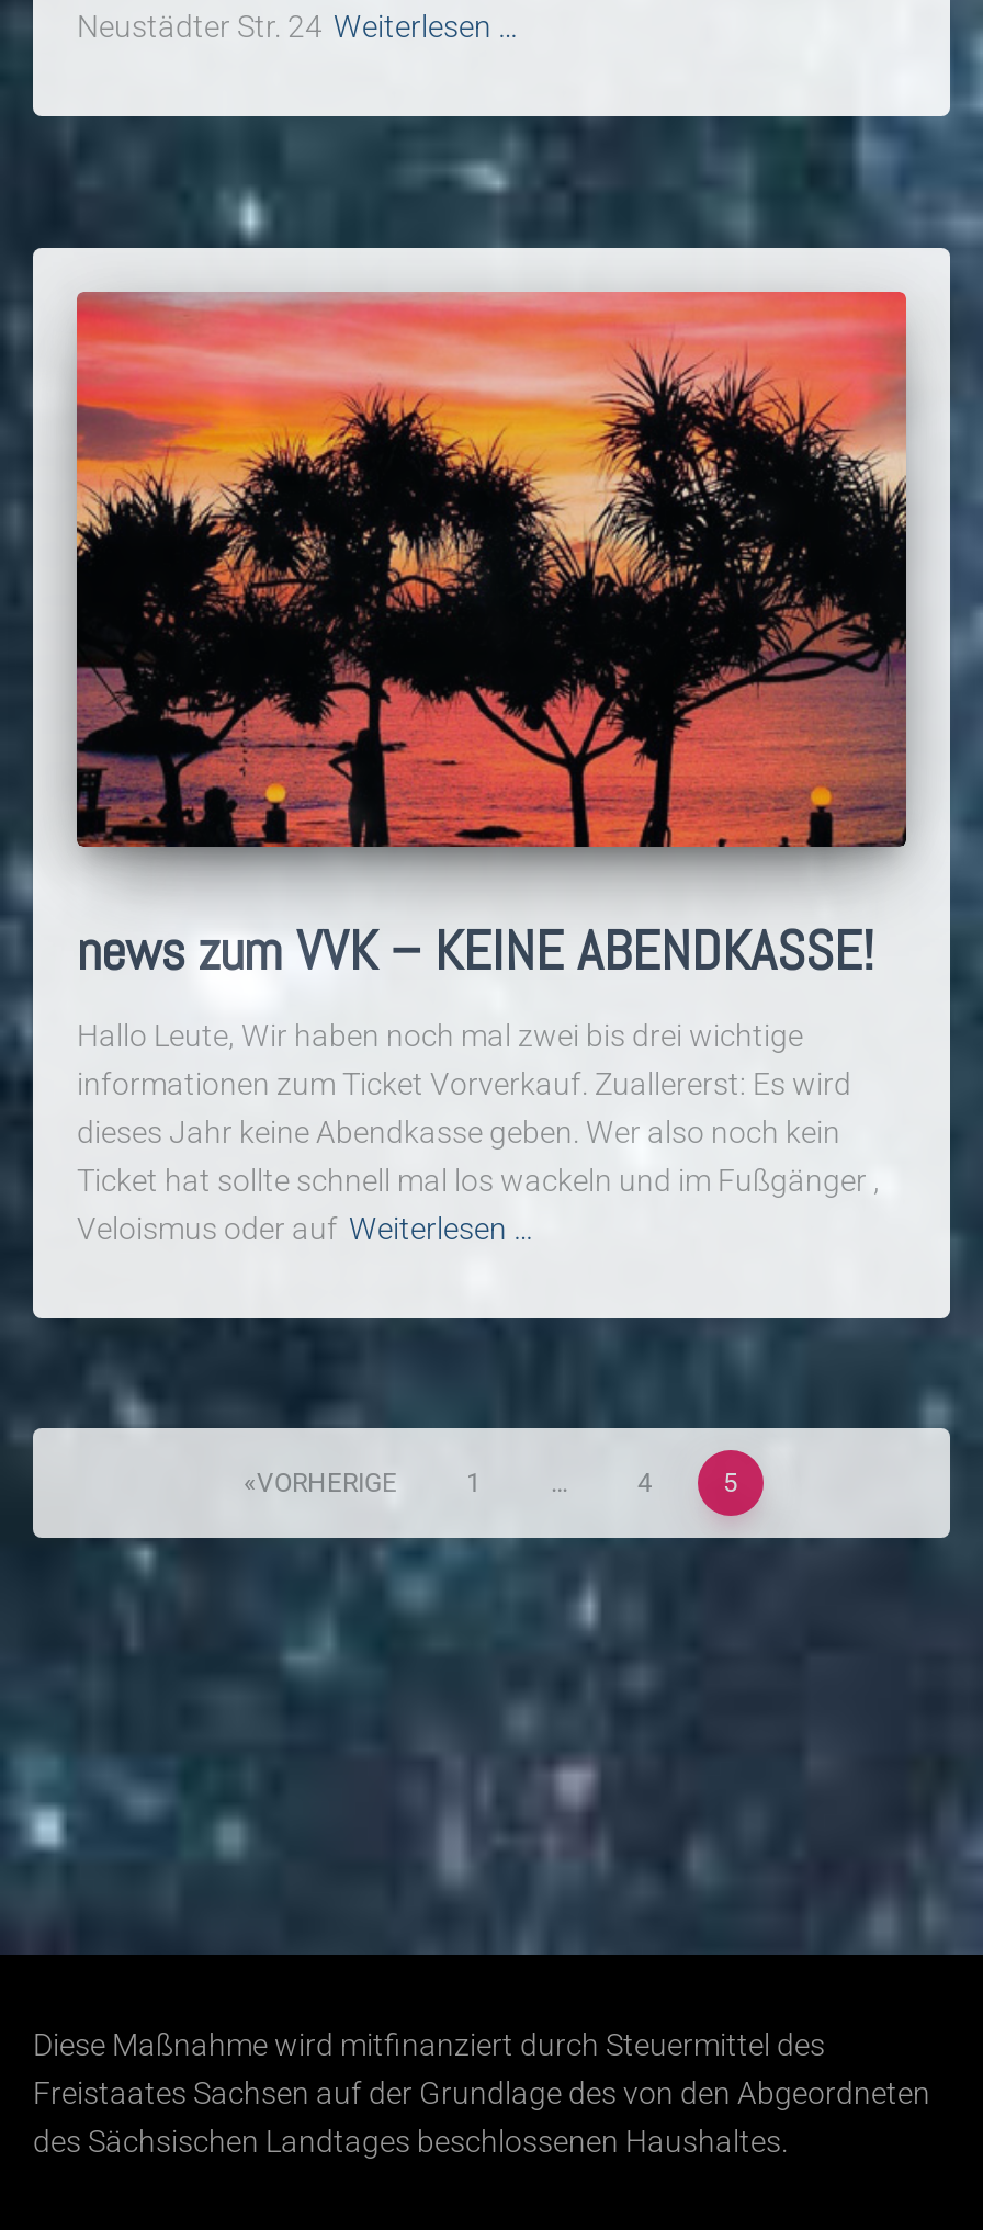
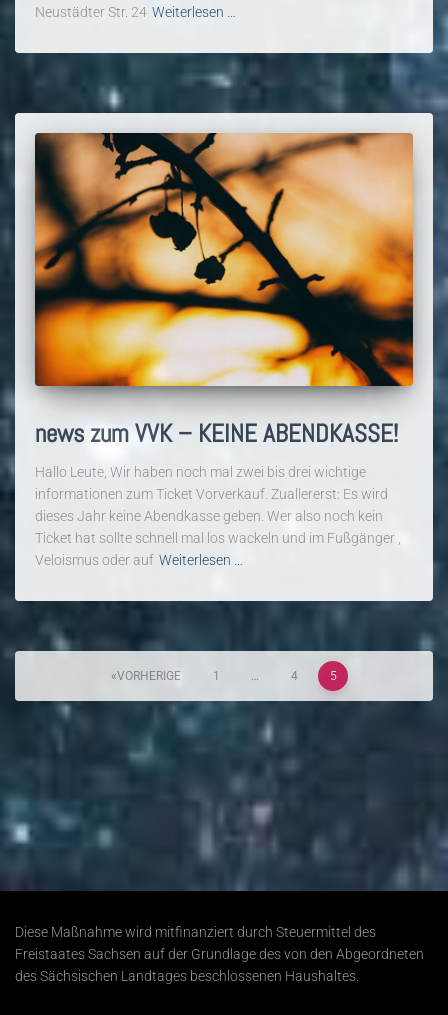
- [image]
+ [image]
